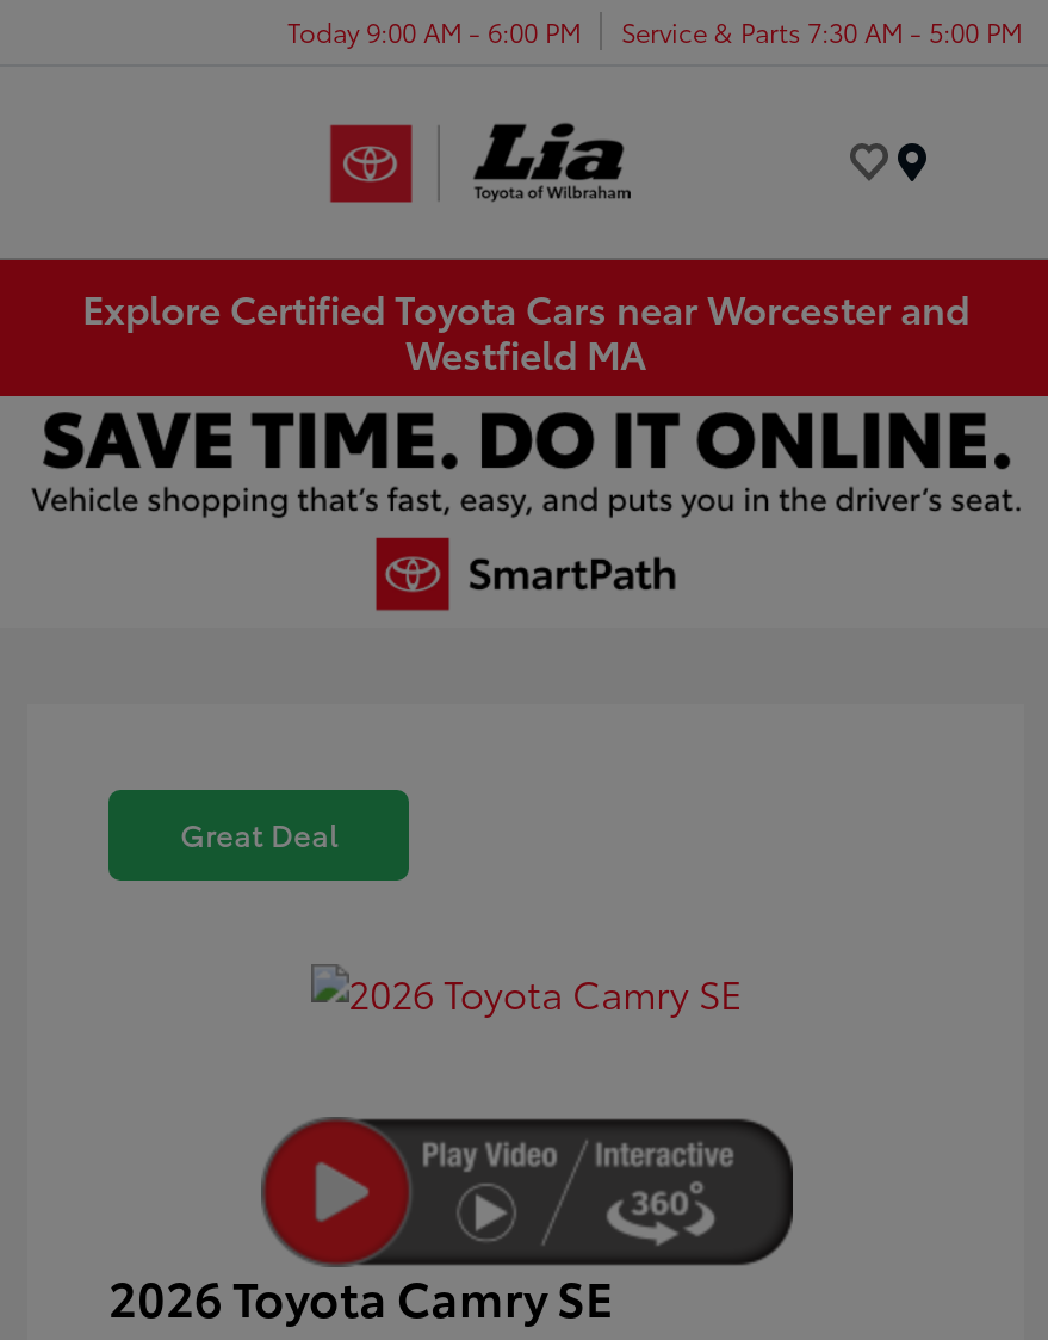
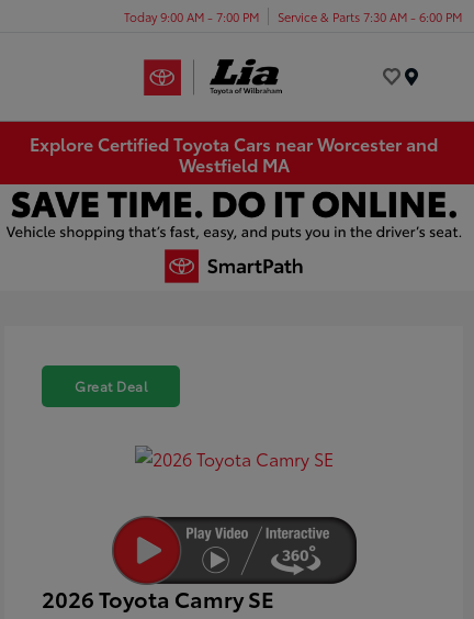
- Today 9:00 AM - 6:00 PM
+ Today 9:00 AM - 7:00 PM

- Service & Parts 7:30 AM - 5:00 PM
+ Service & Parts 7:30 AM - 6:00 PM
